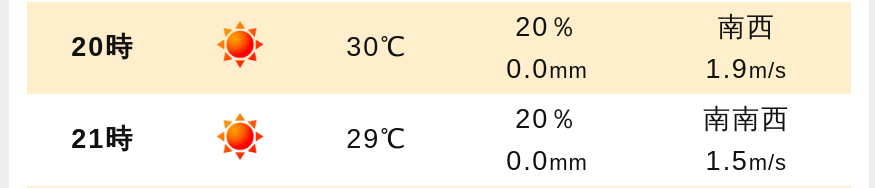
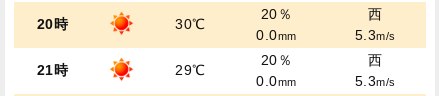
- 南西
- 1.9m/s
+ 西
+ 5.3m/s

- 南南西
- 1.5m/s
+ 西
+ 5.3m/s
